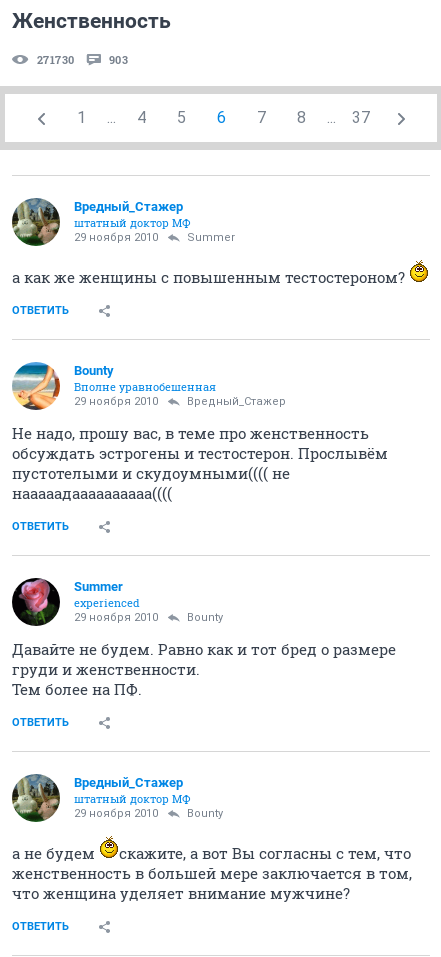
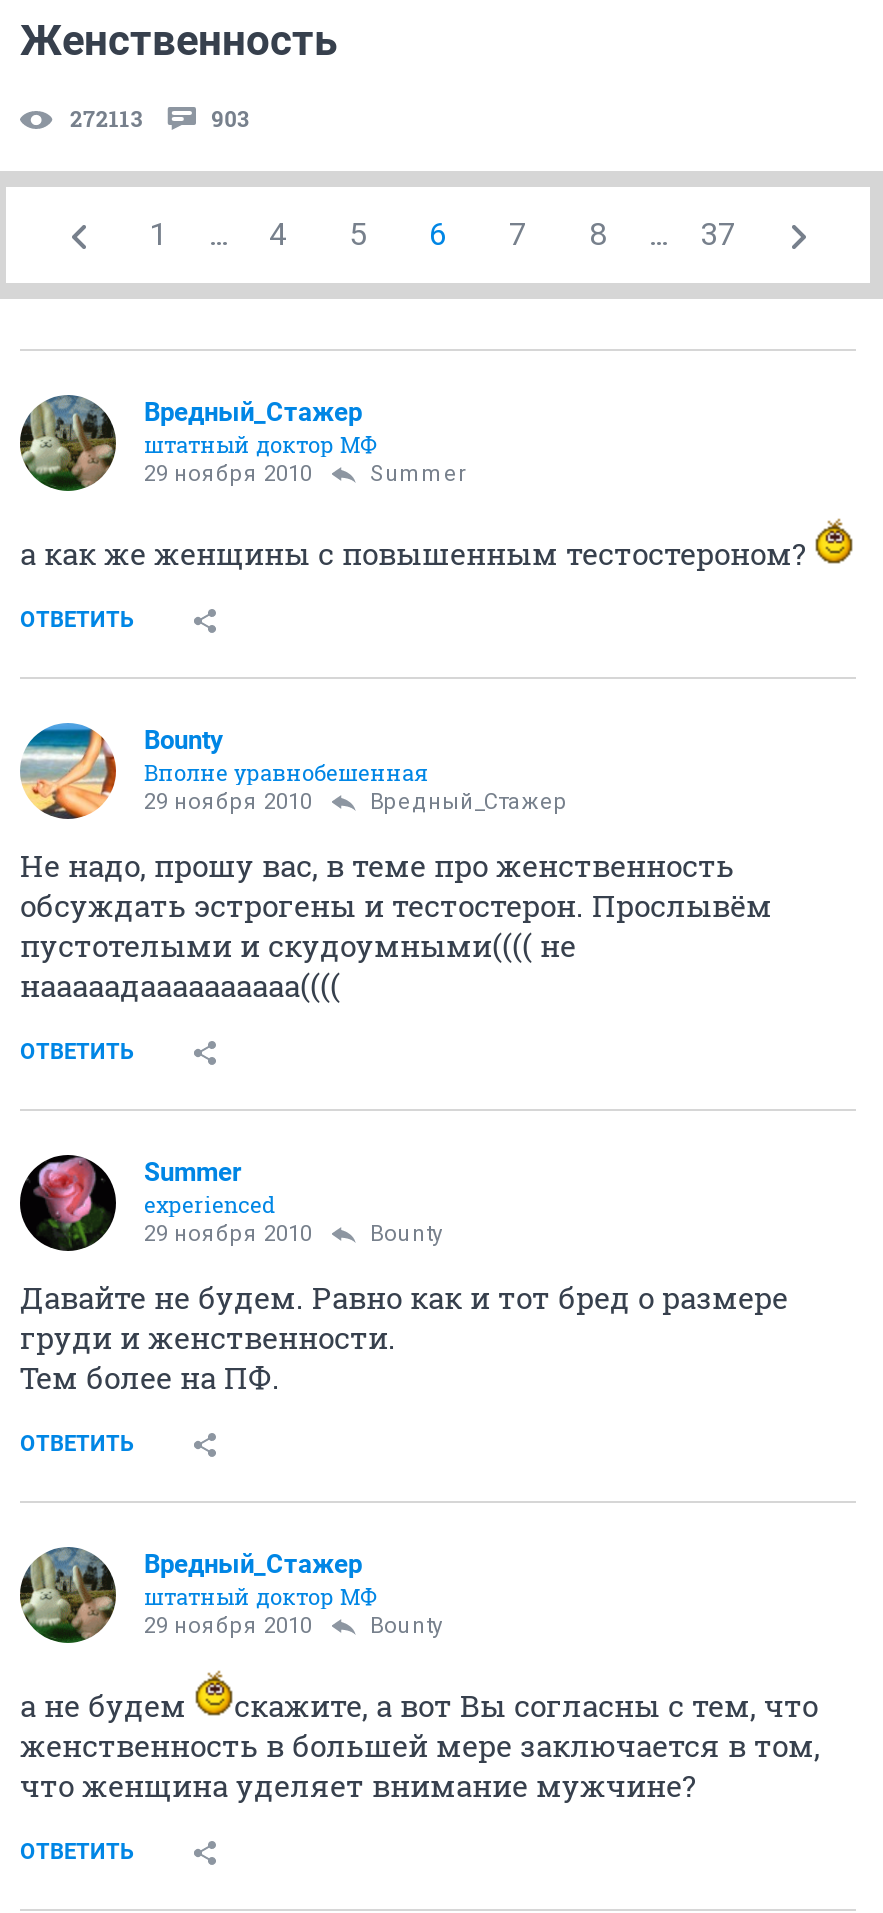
- 271730
+ 272113
